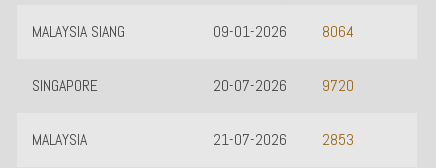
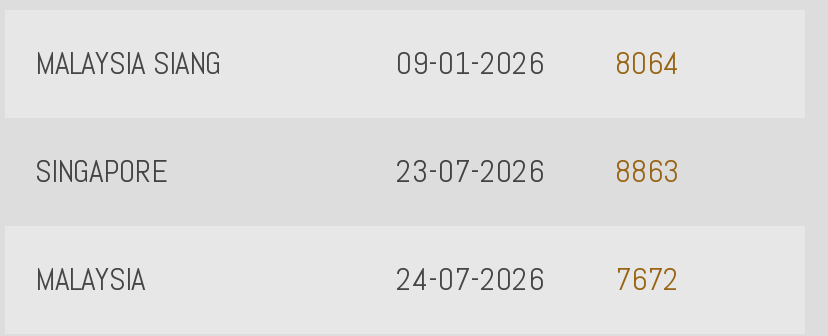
- 20-07-2026
+ 23-07-2026

- 9720
+ 8863

- 21-07-2026
+ 24-07-2026

- 2853
+ 7672
